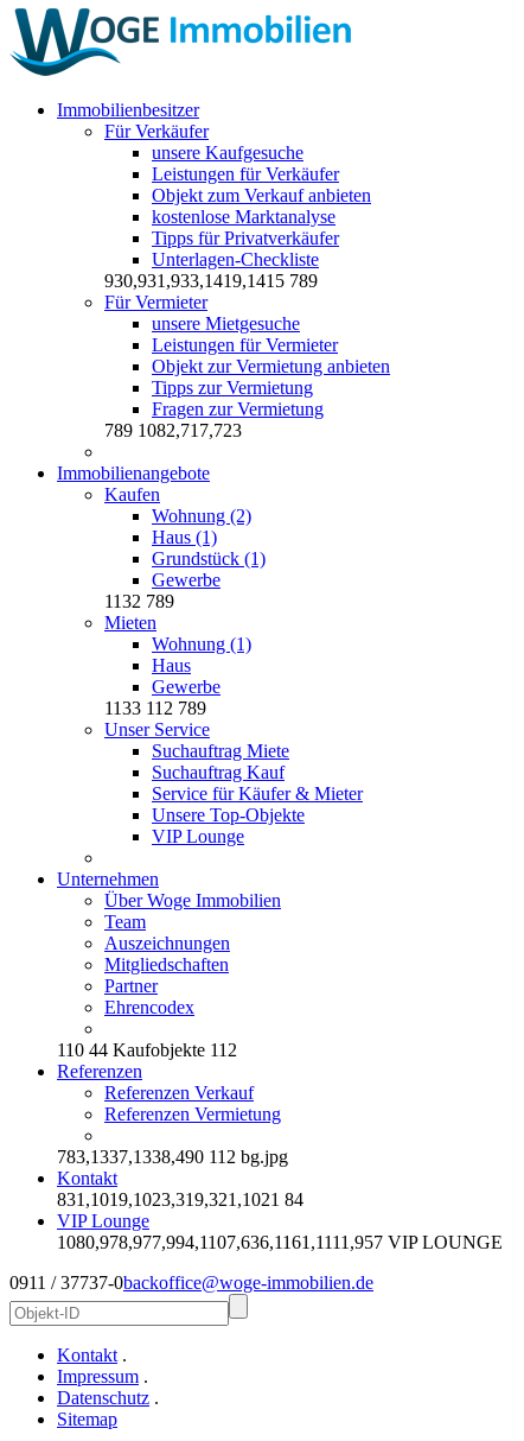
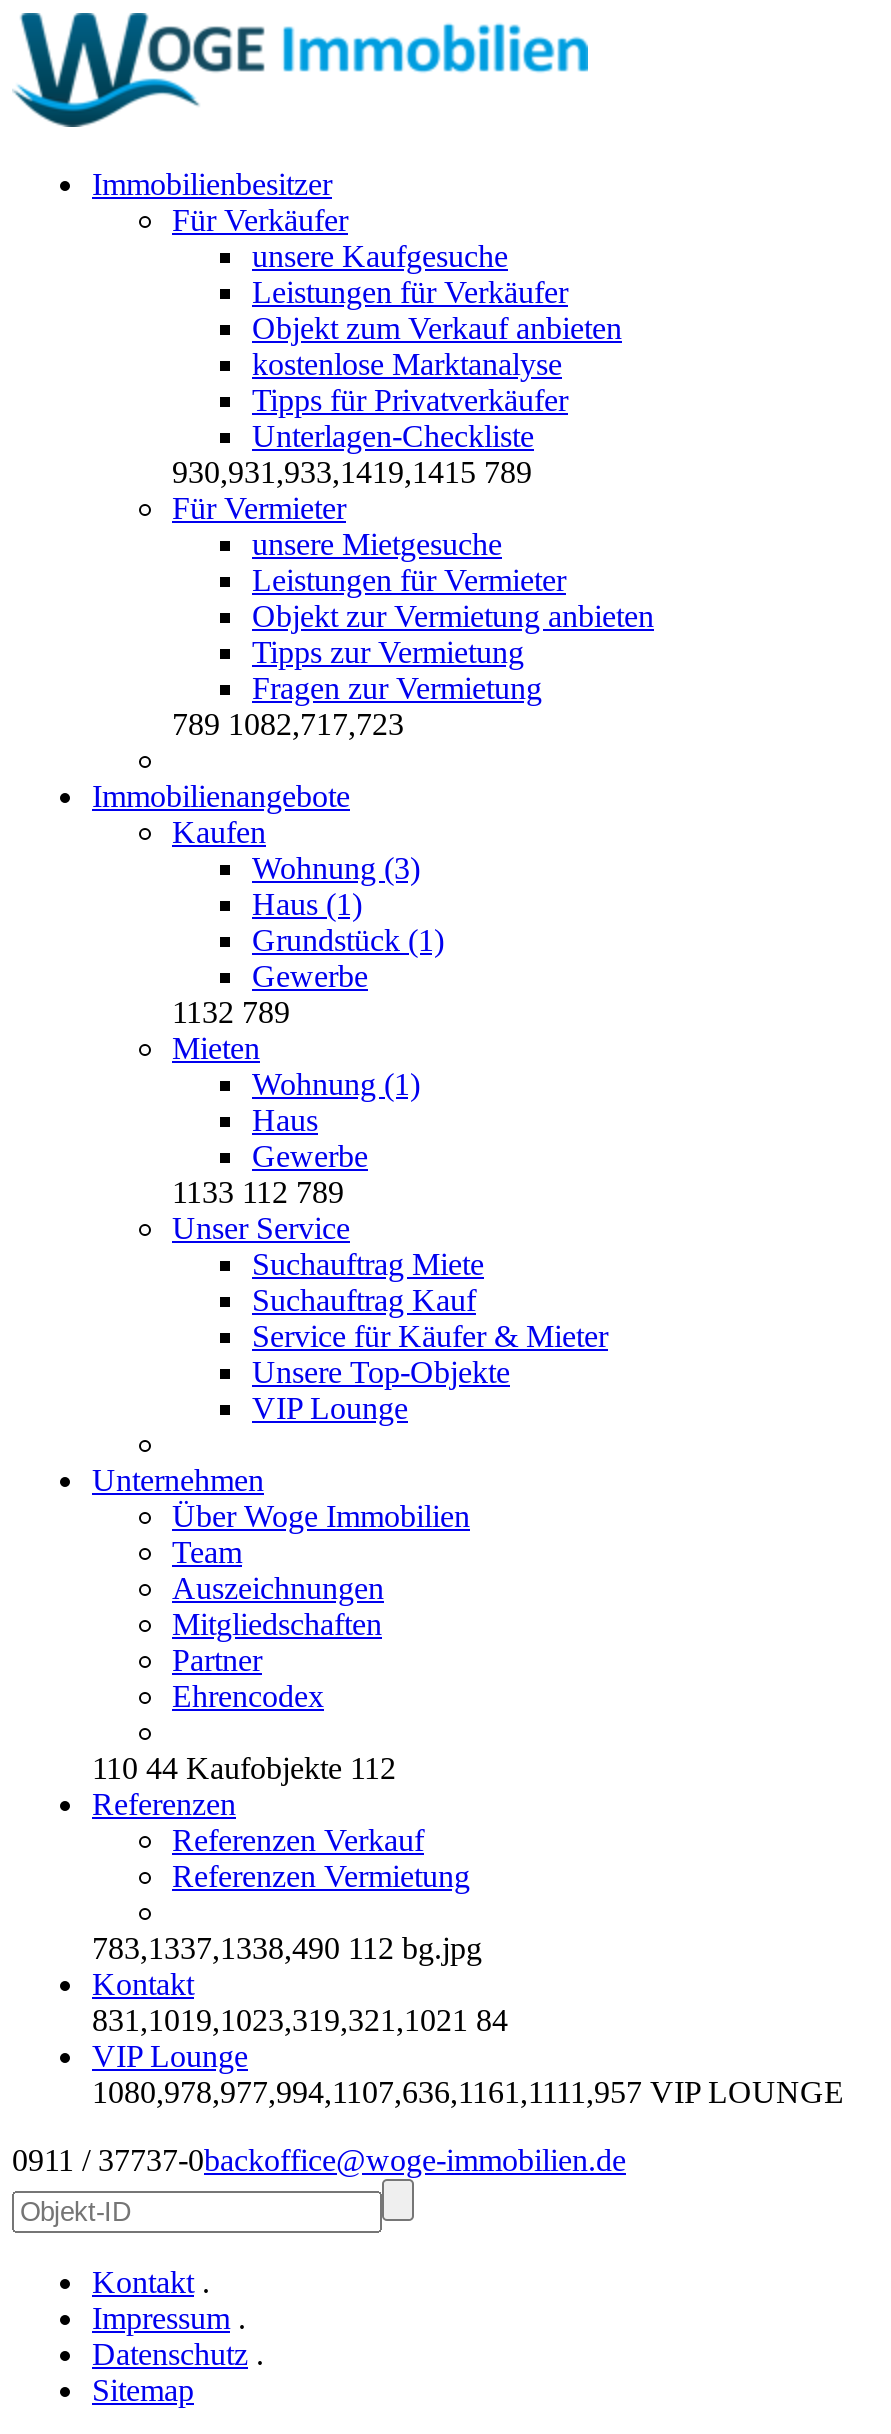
- Wohnung (2)
+ Wohnung (3)
